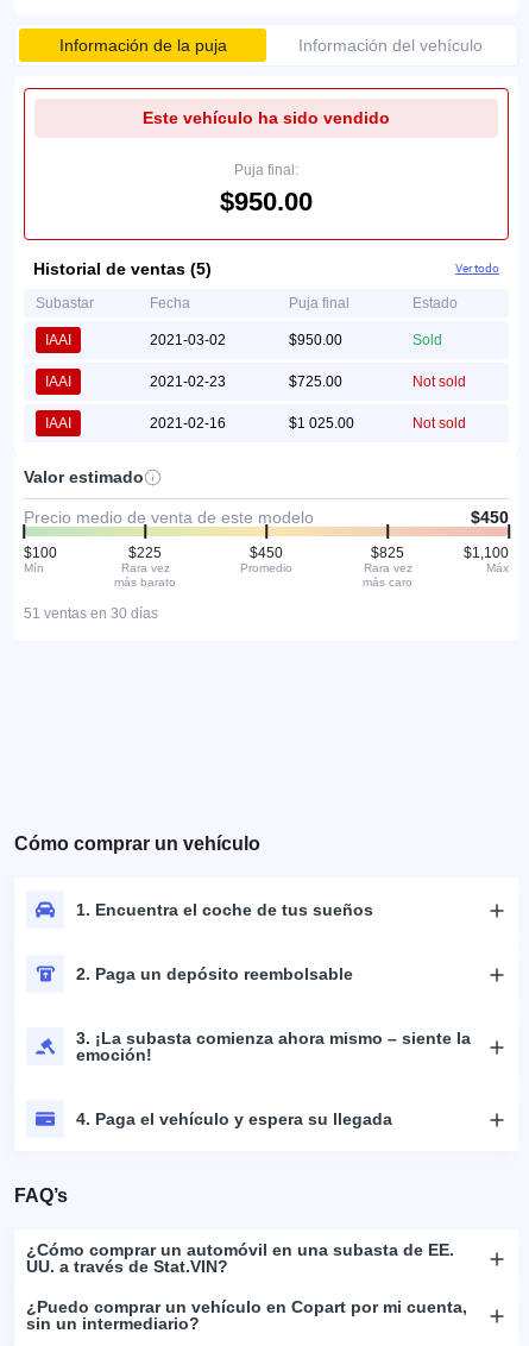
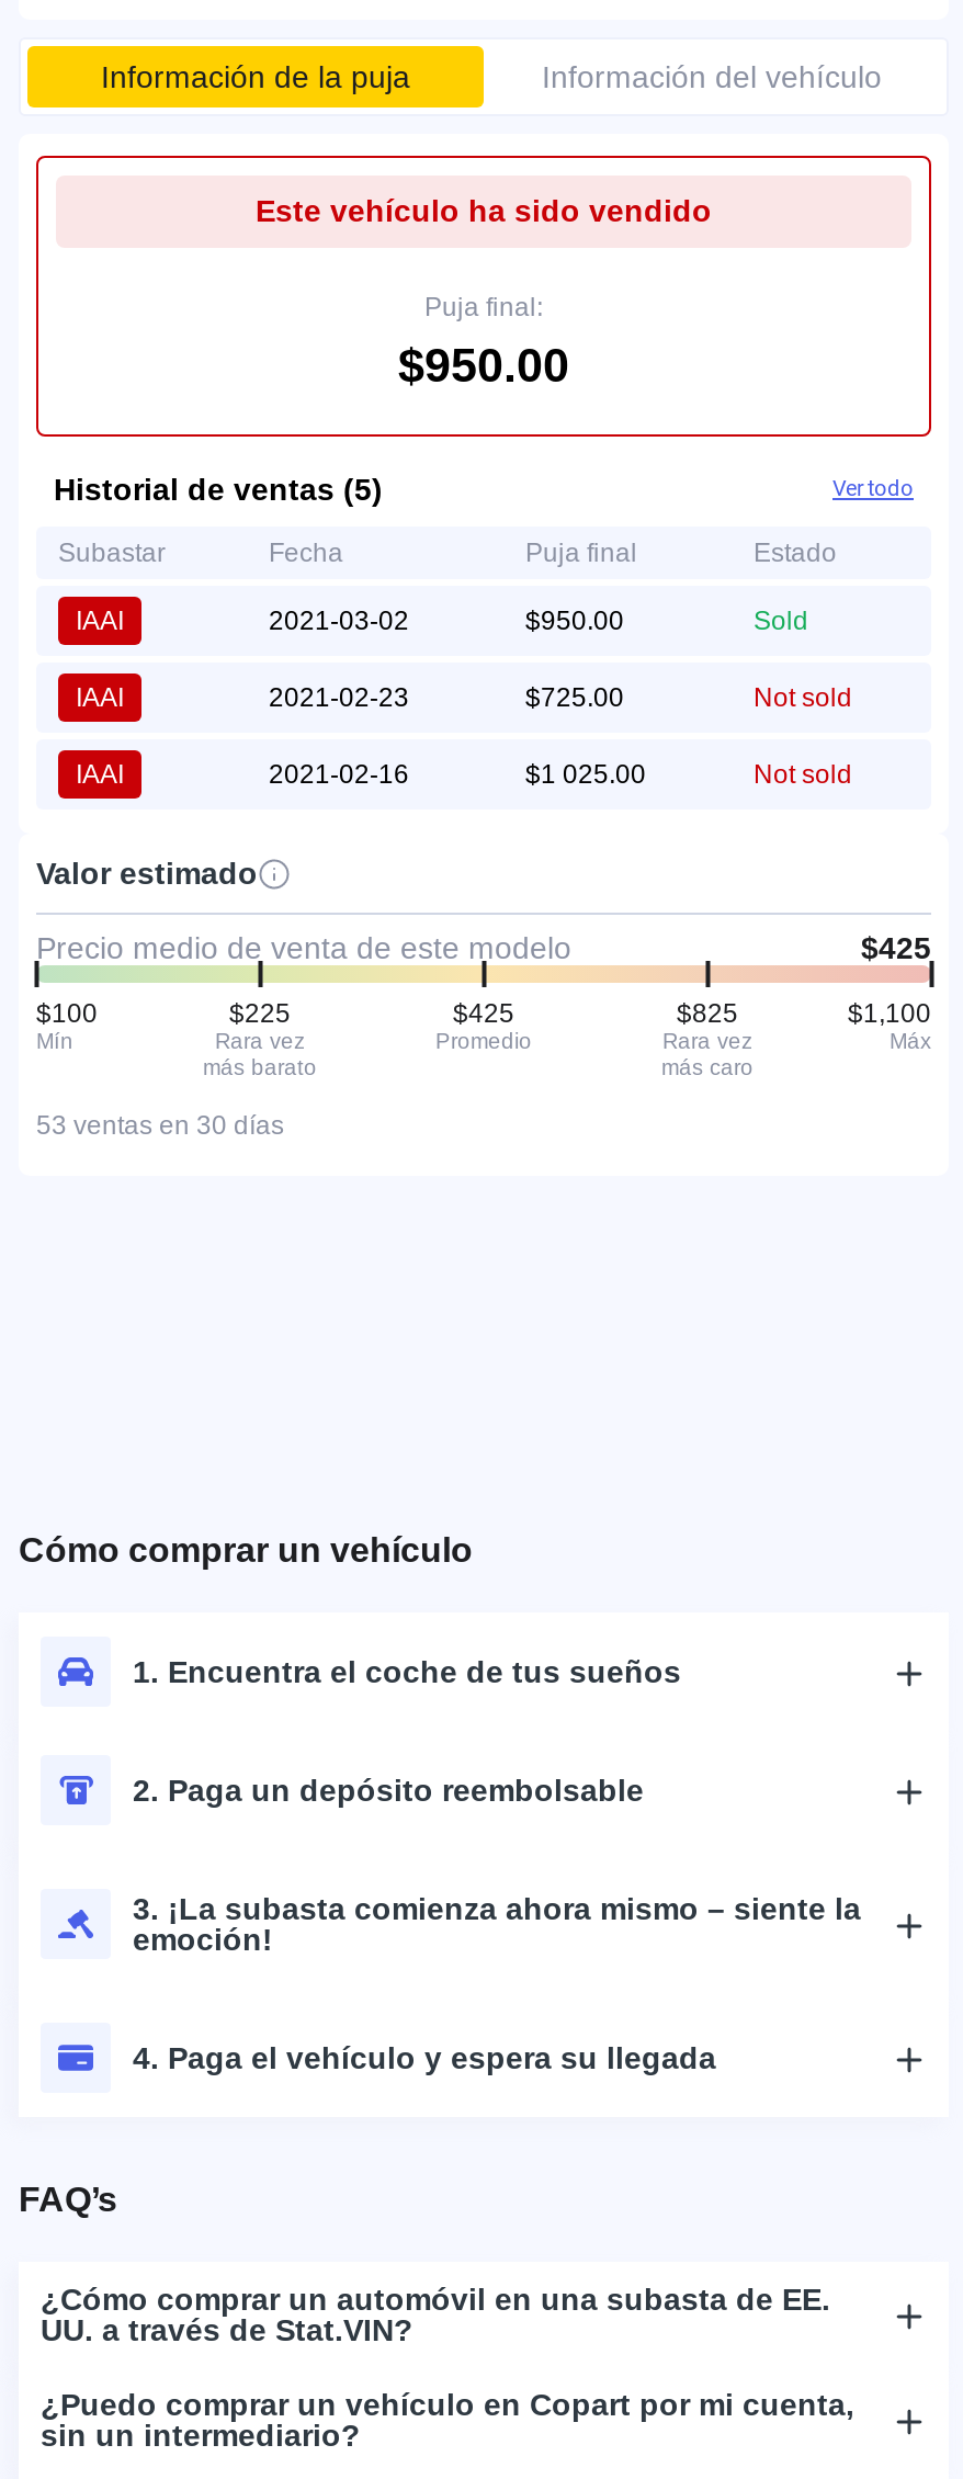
- $450
+ $425

- $450
+ $425

- 51 ventas en 30 días
+ 53 ventas en 30 días
